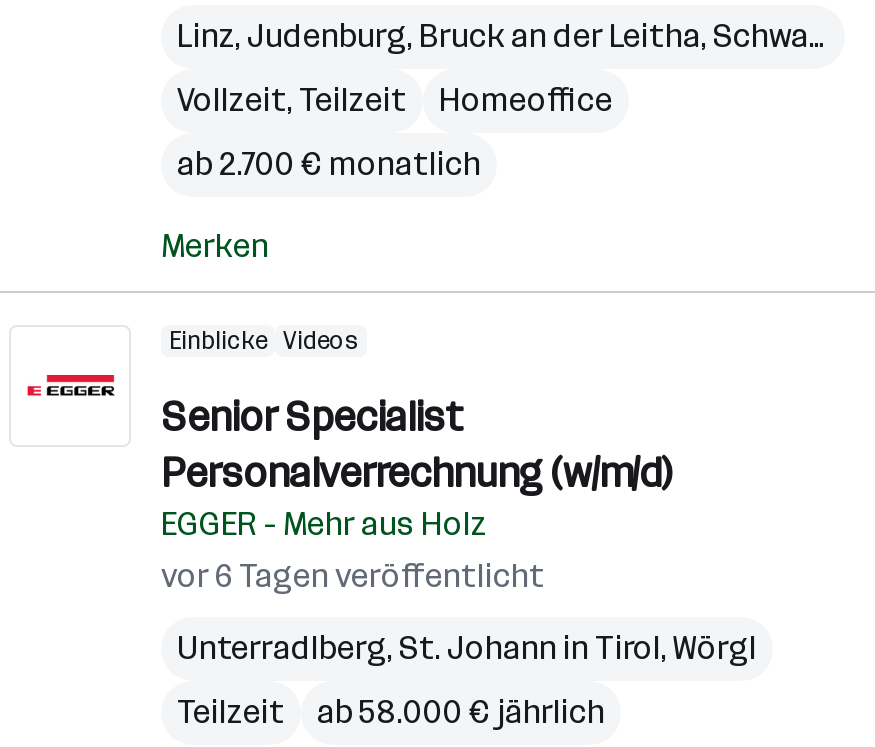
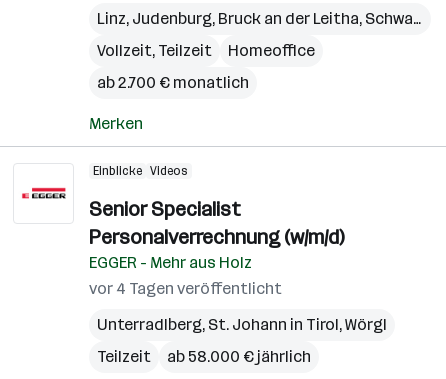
- vor 6 Tagen veröffentlicht
+ vor 4 Tagen veröffentlicht
